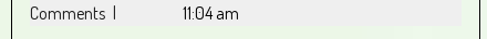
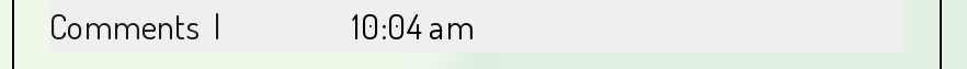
- 11:04 am
+ 10:04 am
